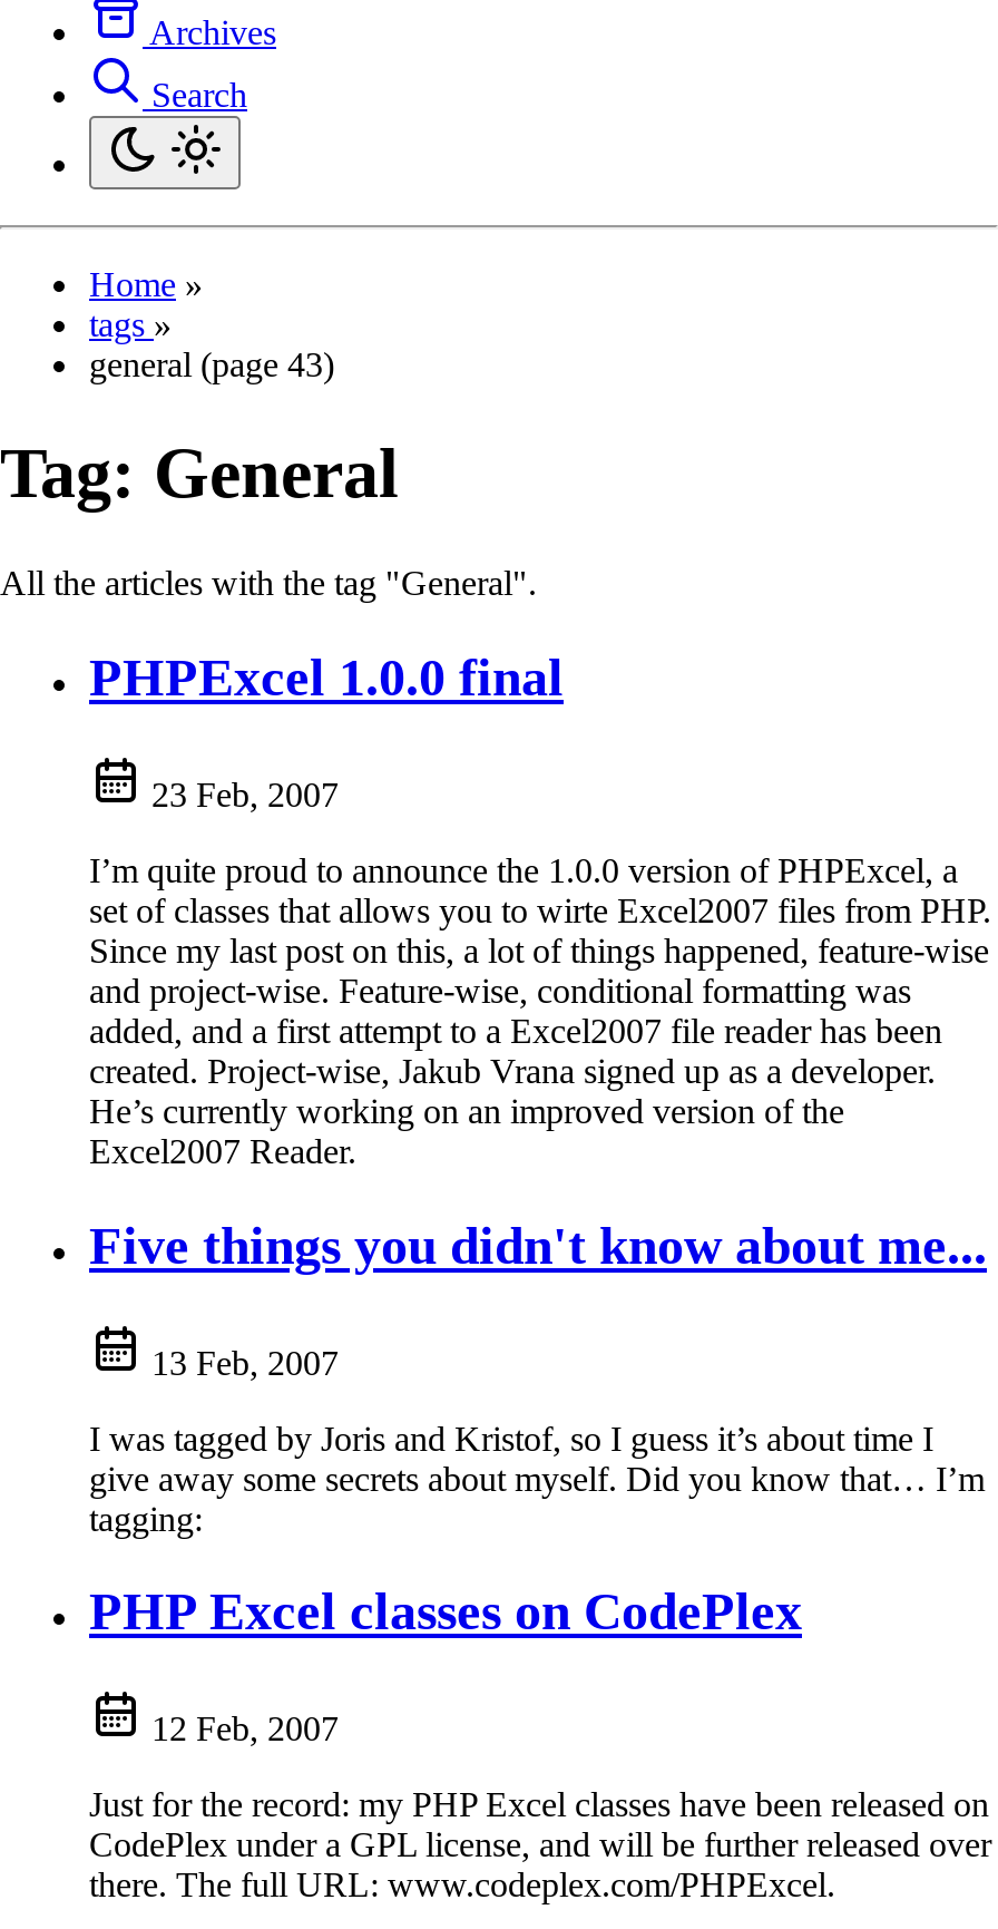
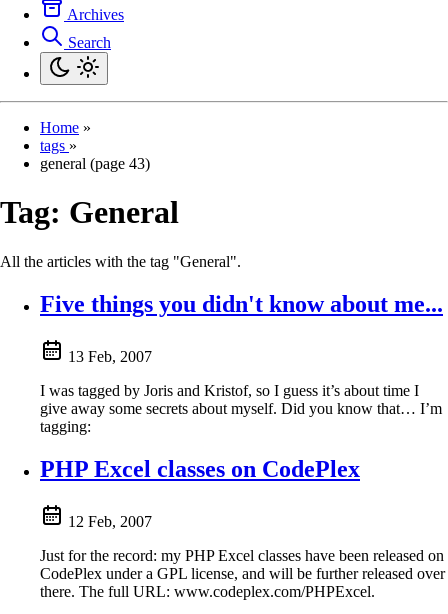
- PHPExcel 1.0.0 final
- 23 Feb, 2007
- I’m quite proud to announce the 1.0.0 version of PHPExcel, a
- set of classes that allows you to wirte Excel2007 files from PHP.
- Since my last post on this, a lot of things happened, feature-wise
- and project-wise. Feature-wise, conditional formatting was
- added, and a first attempt to a Excel2007 file reader has been
- created. Project-wise, Jakub Vrana signed up as a developer.
- He’s currently working on an improved version of the
- Excel2007 Reader.
